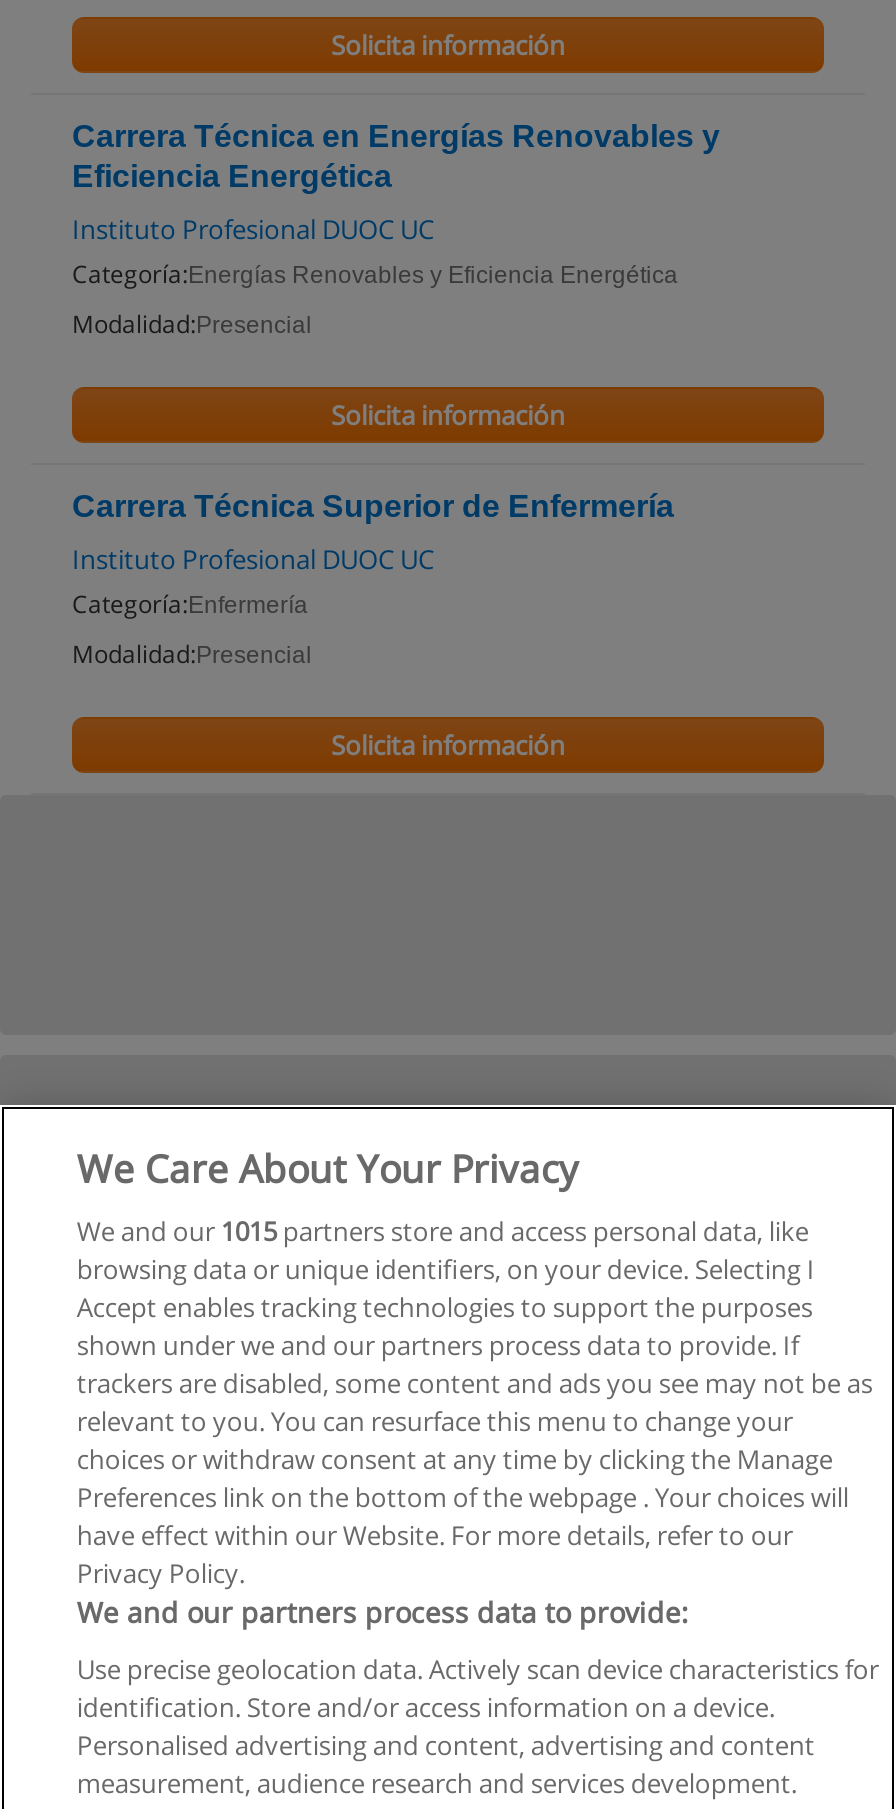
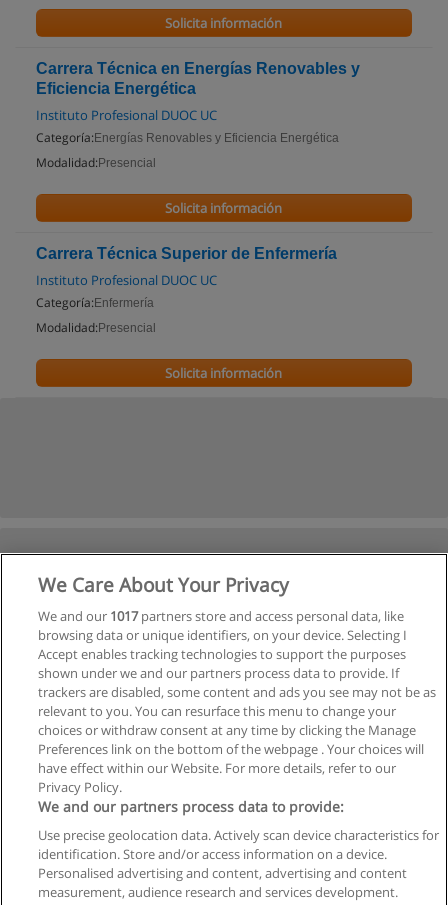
- We and our 1015 partners store and access personal data, like
+ We and our 1017 partners store and access personal data, like
